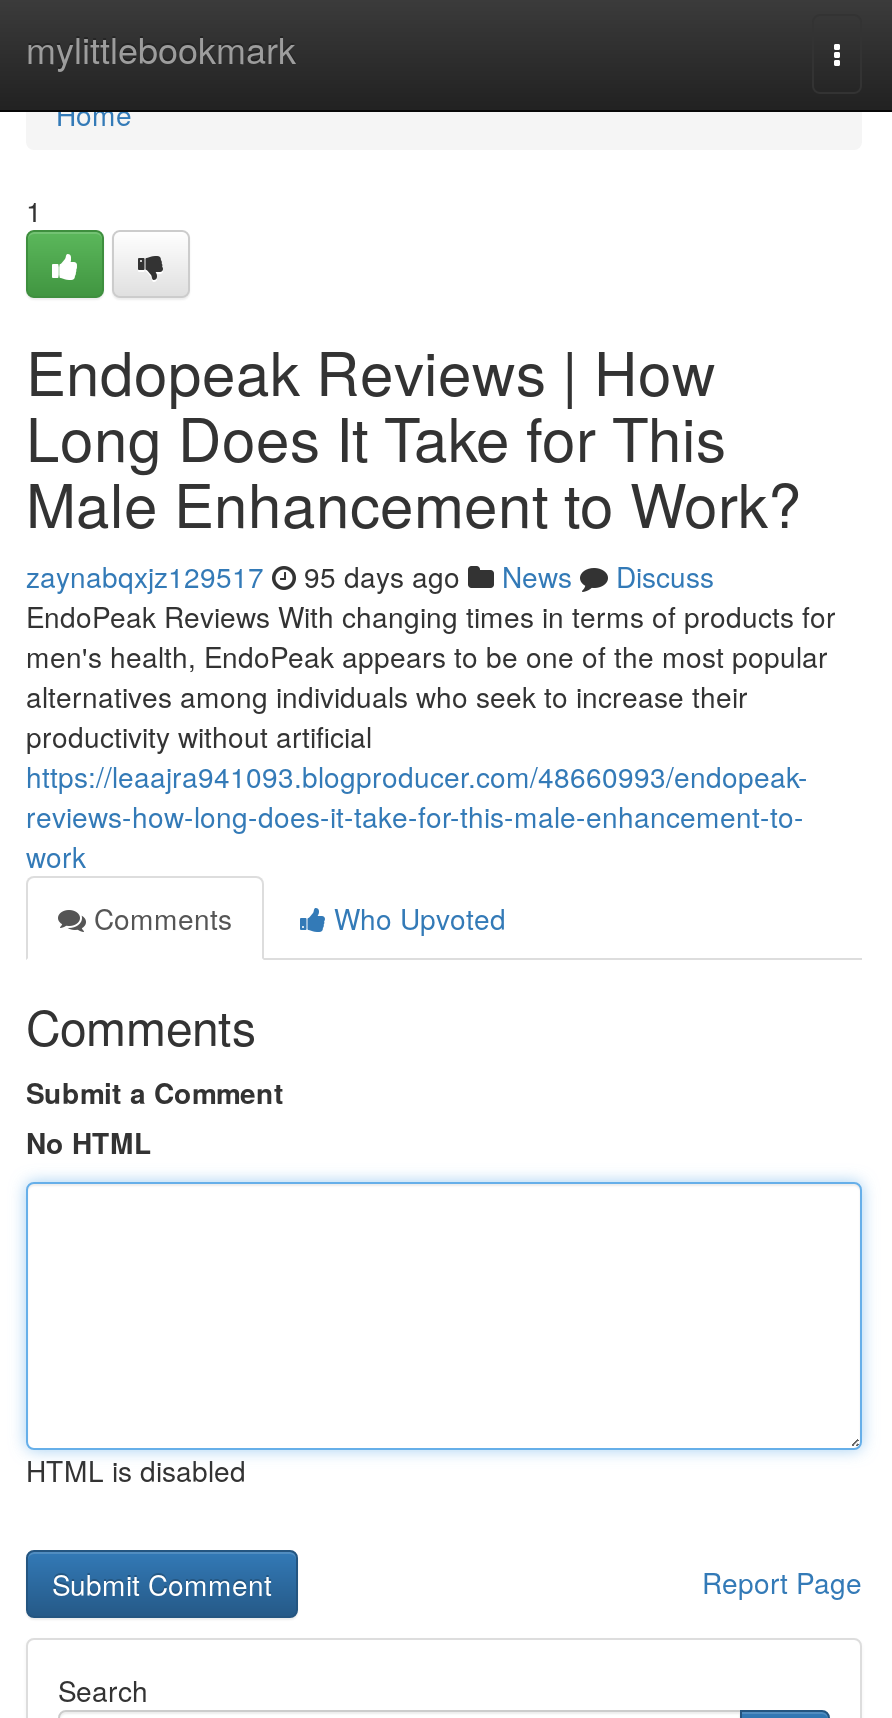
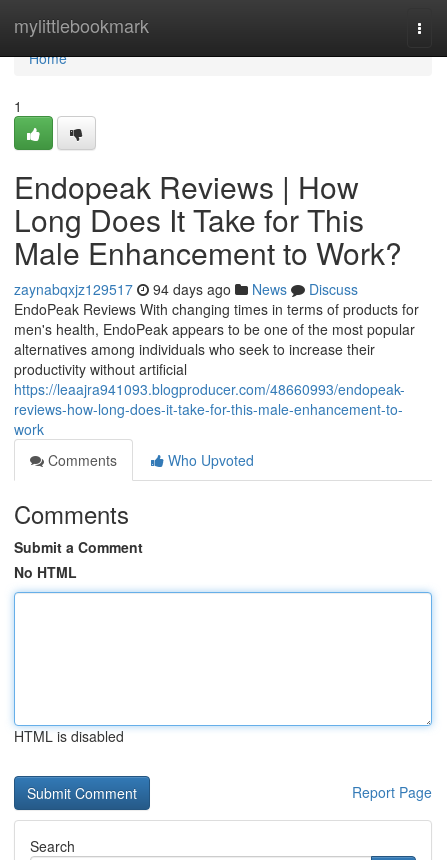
- zaynabqxjz129517 95 days ago News Discuss
+ zaynabqxjz129517 94 days ago News Discuss
